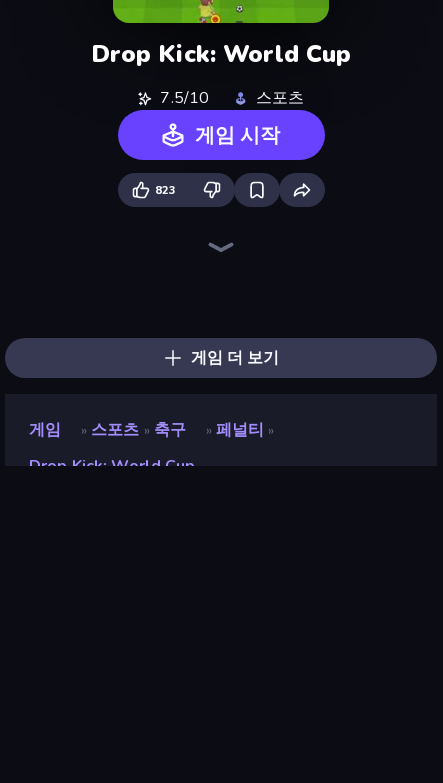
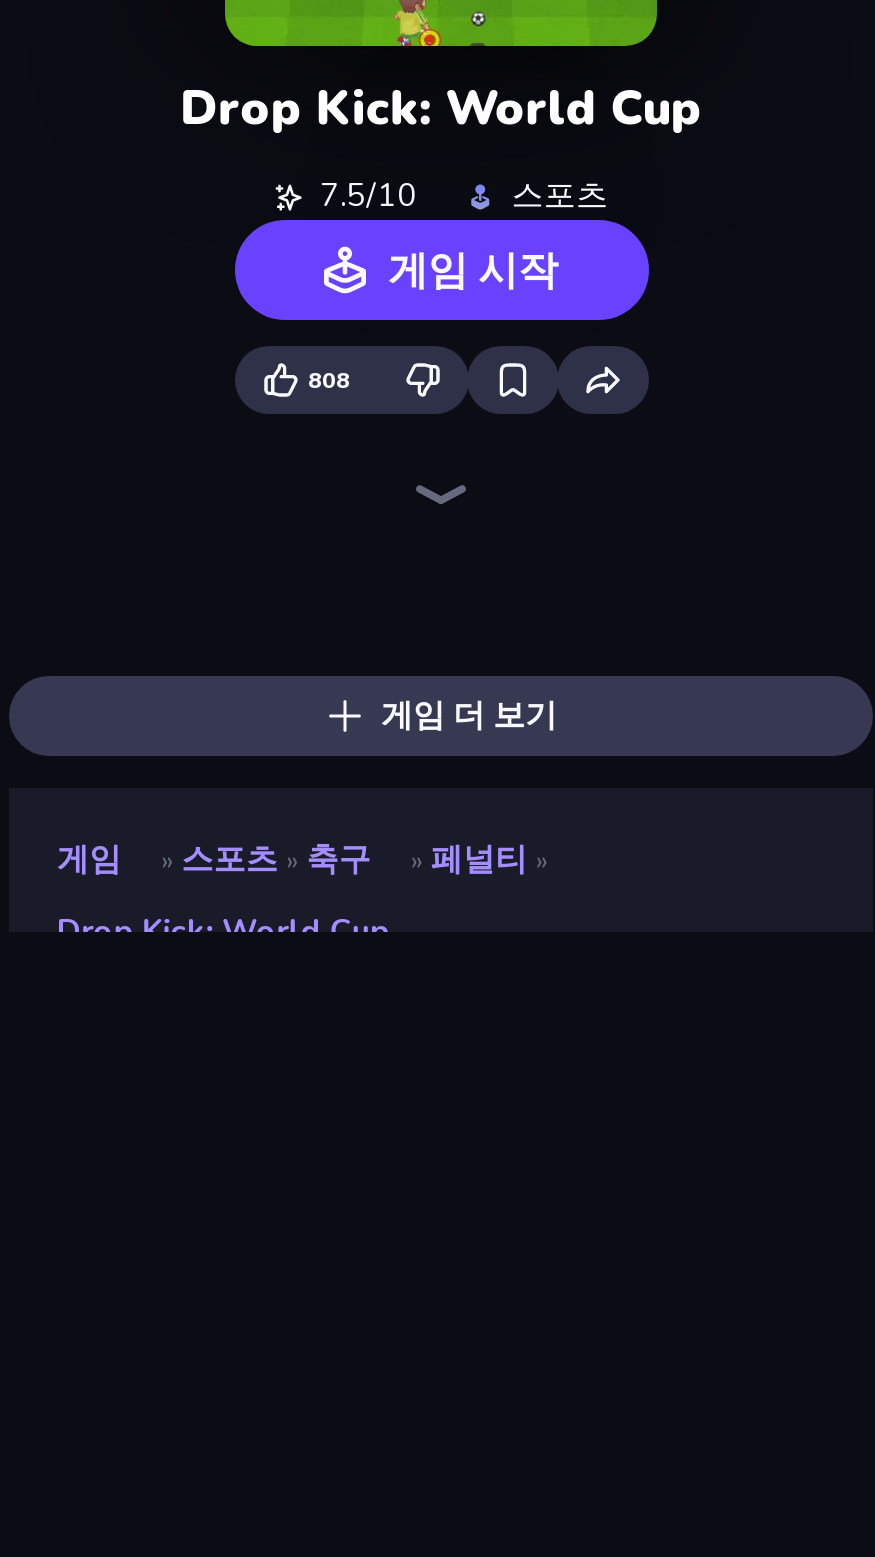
- 823
+ 808
